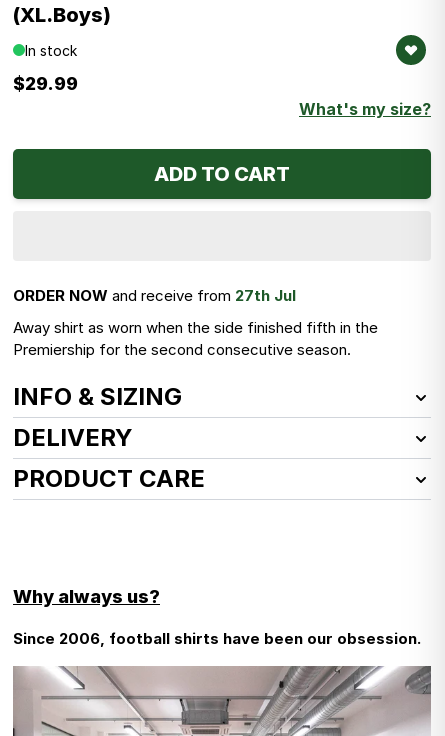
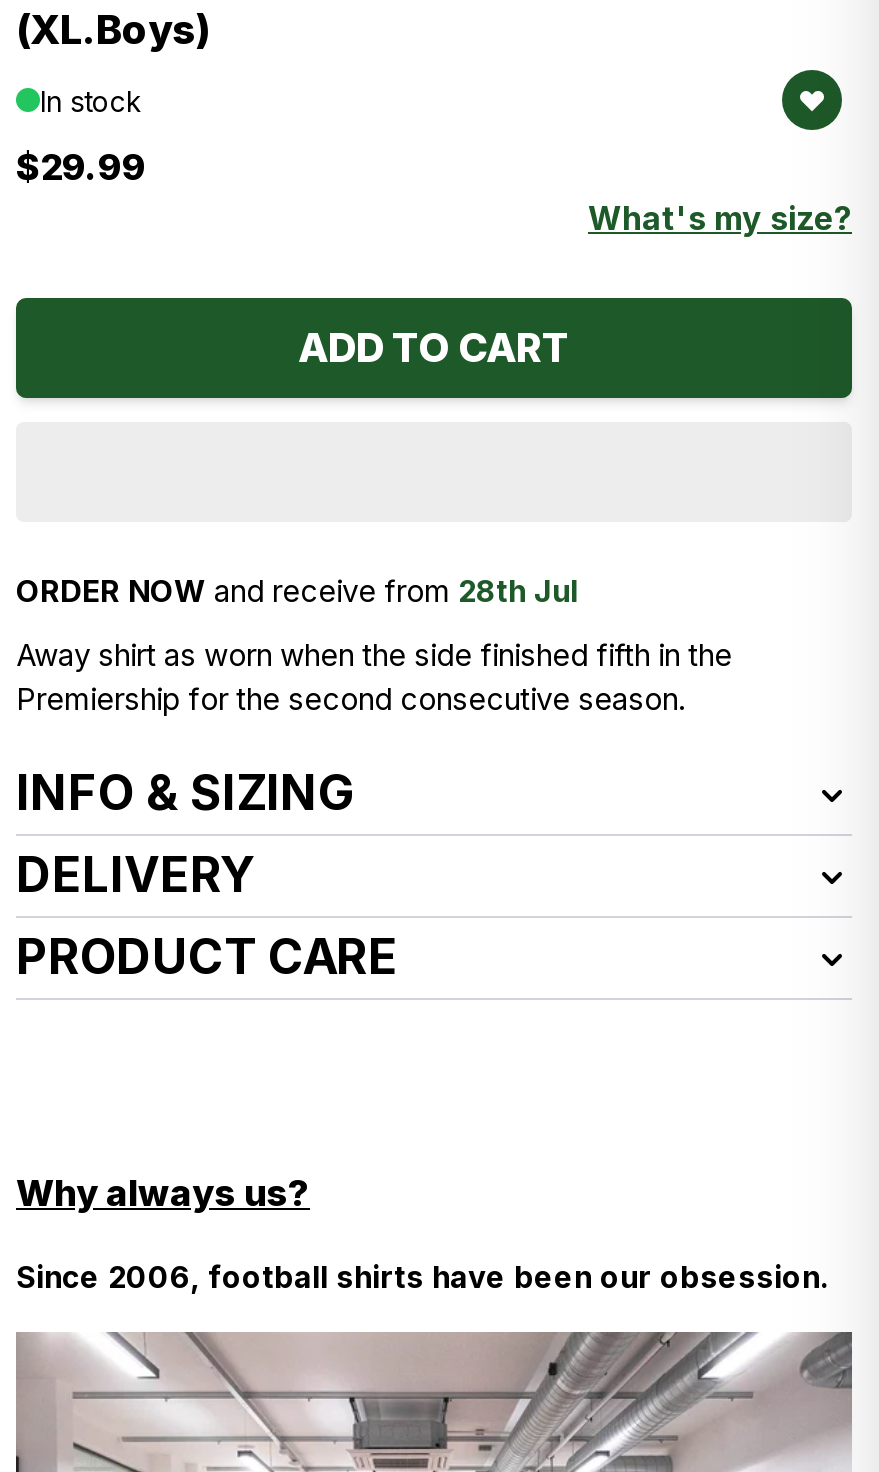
- ORDER NOW and receive from 27th Jul
+ ORDER NOW and receive from 28th Jul
